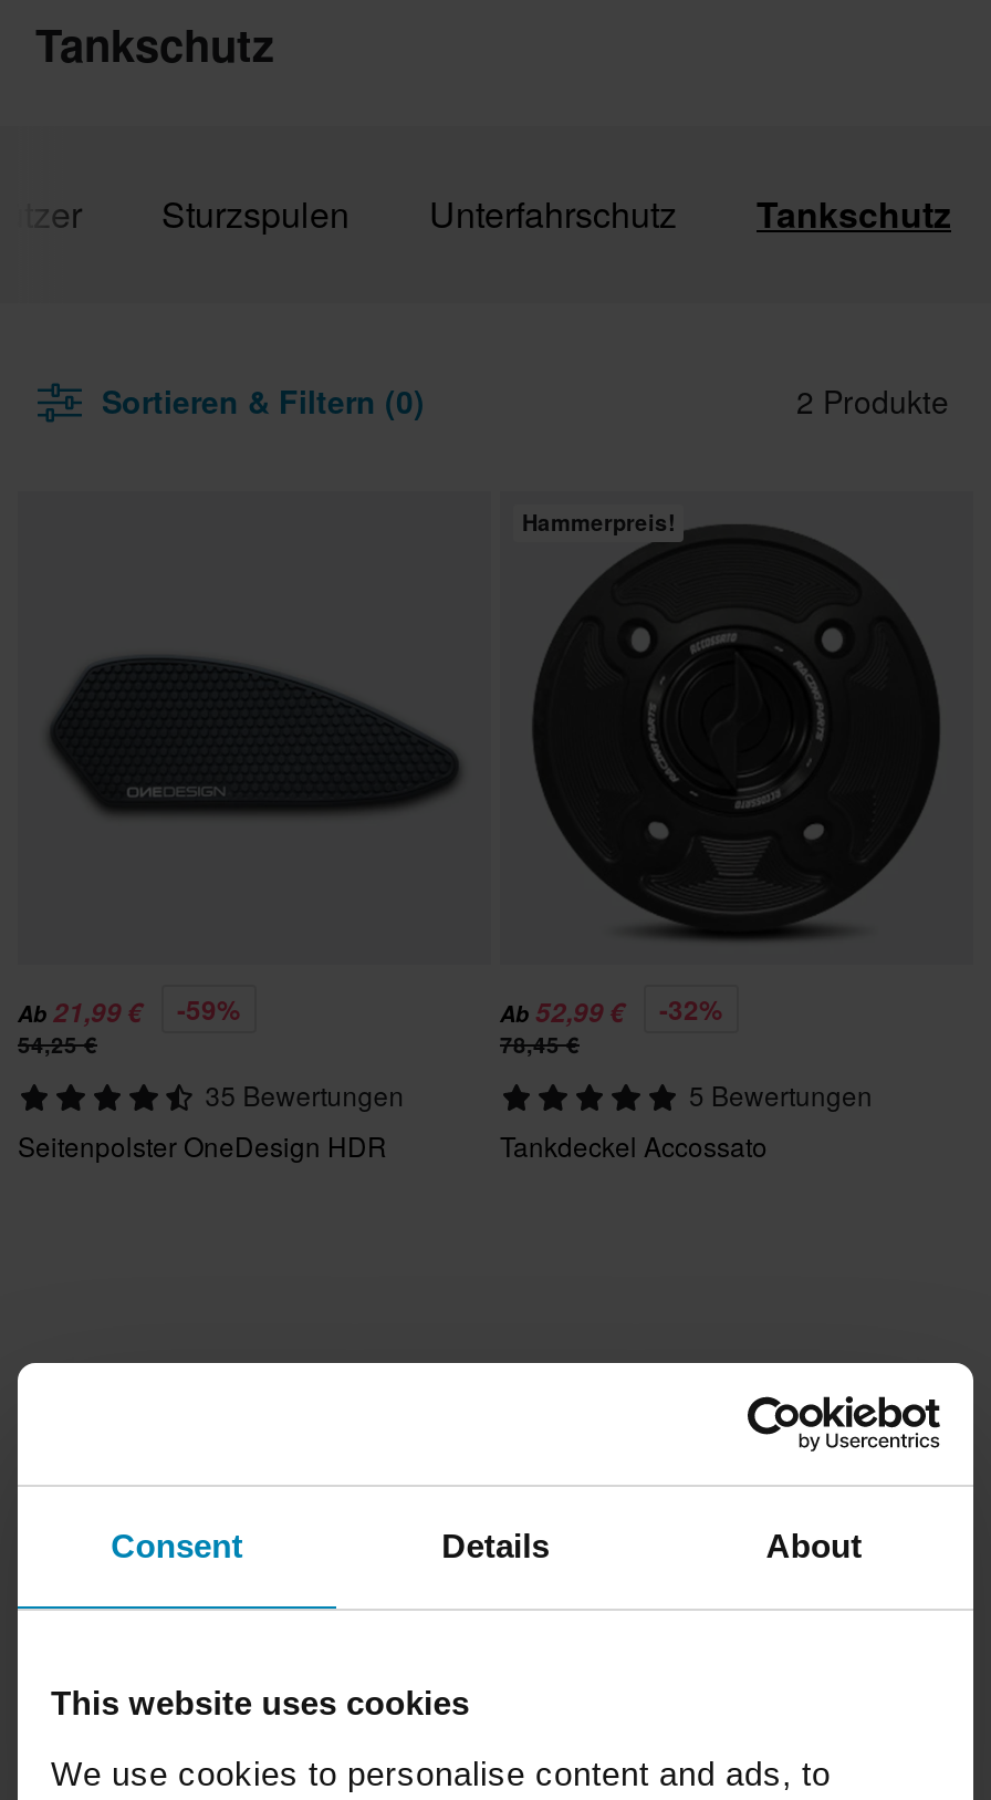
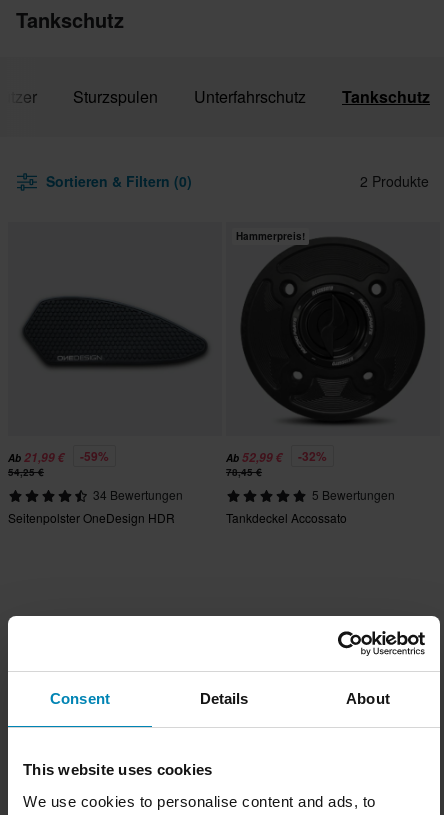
- 35 Bewertungen
+ 34 Bewertungen
